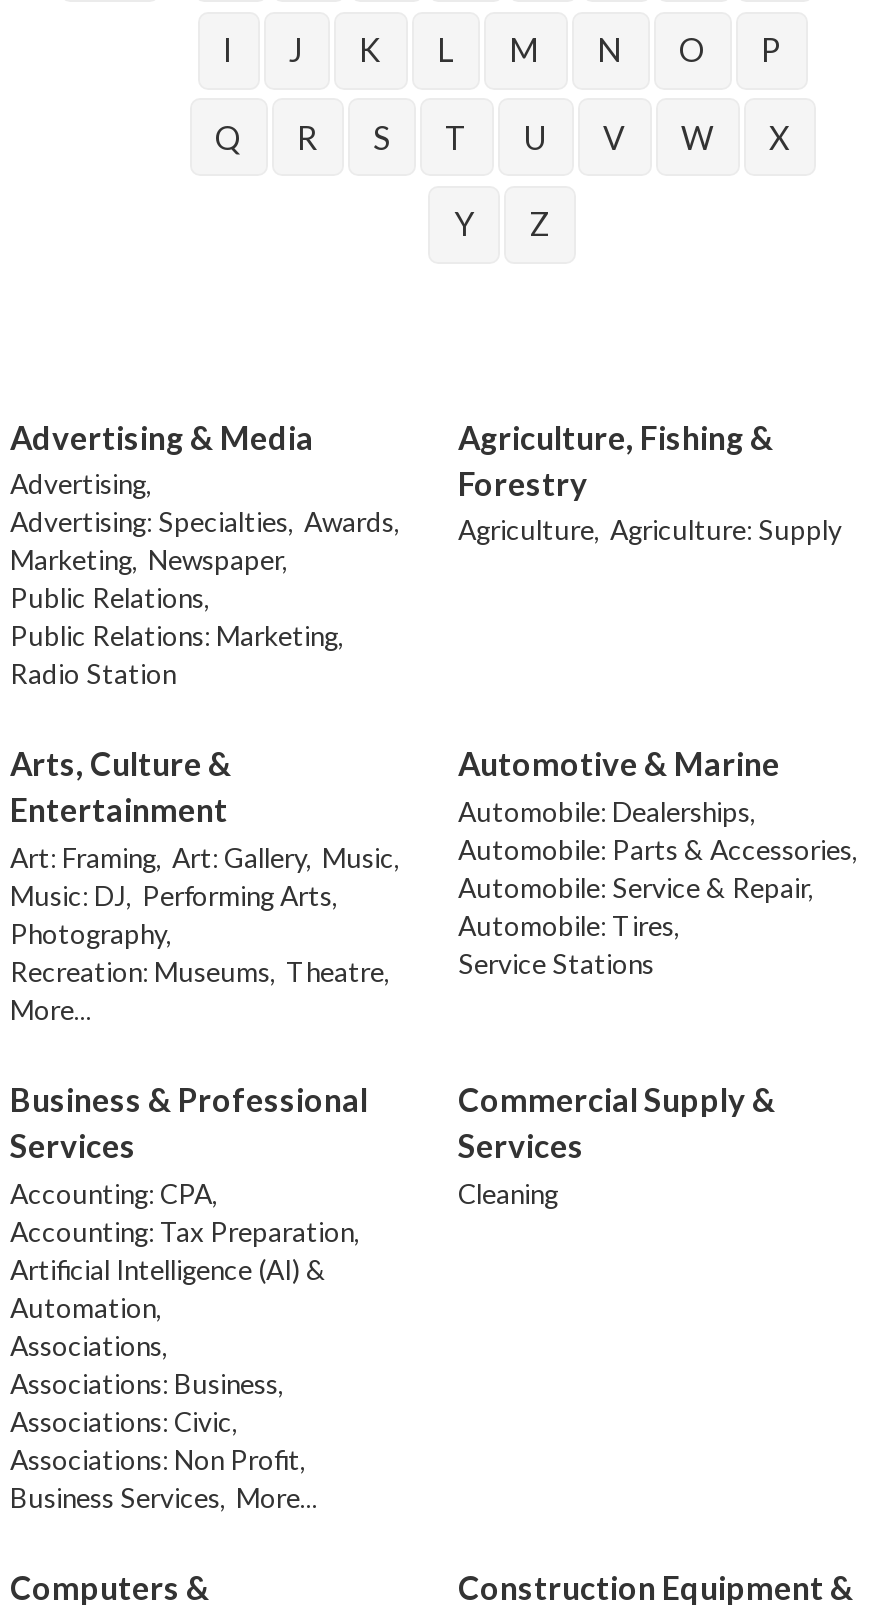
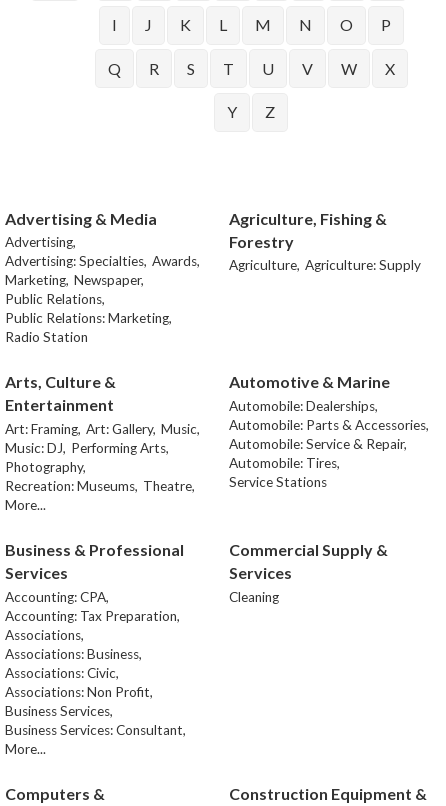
- Artificial Intelligence (AI) &
- Automation,

moved up: Associations, | Associations: Business, | Associations: Civic, | Associations: Non Profit,

- Business Services, More...
+ Business Services,
+ Business Services: Consultant,
+ More...
